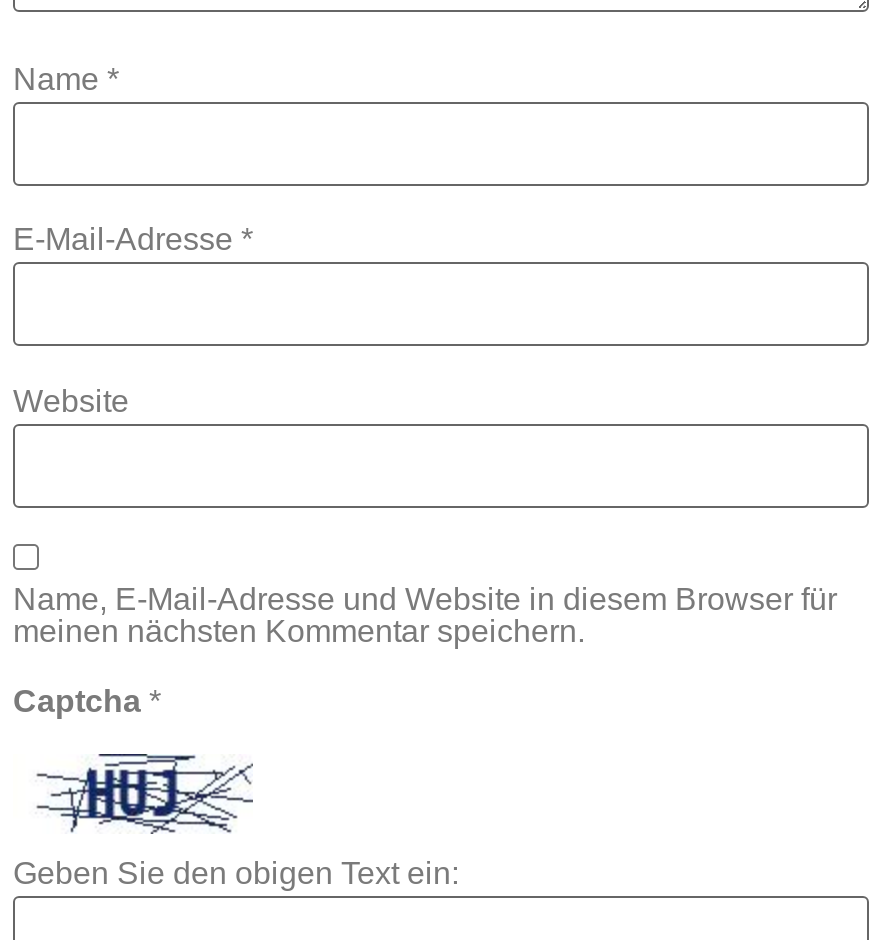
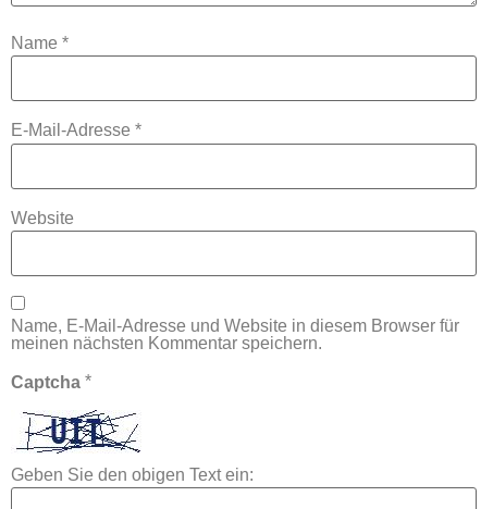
- [image]
+ [image]
